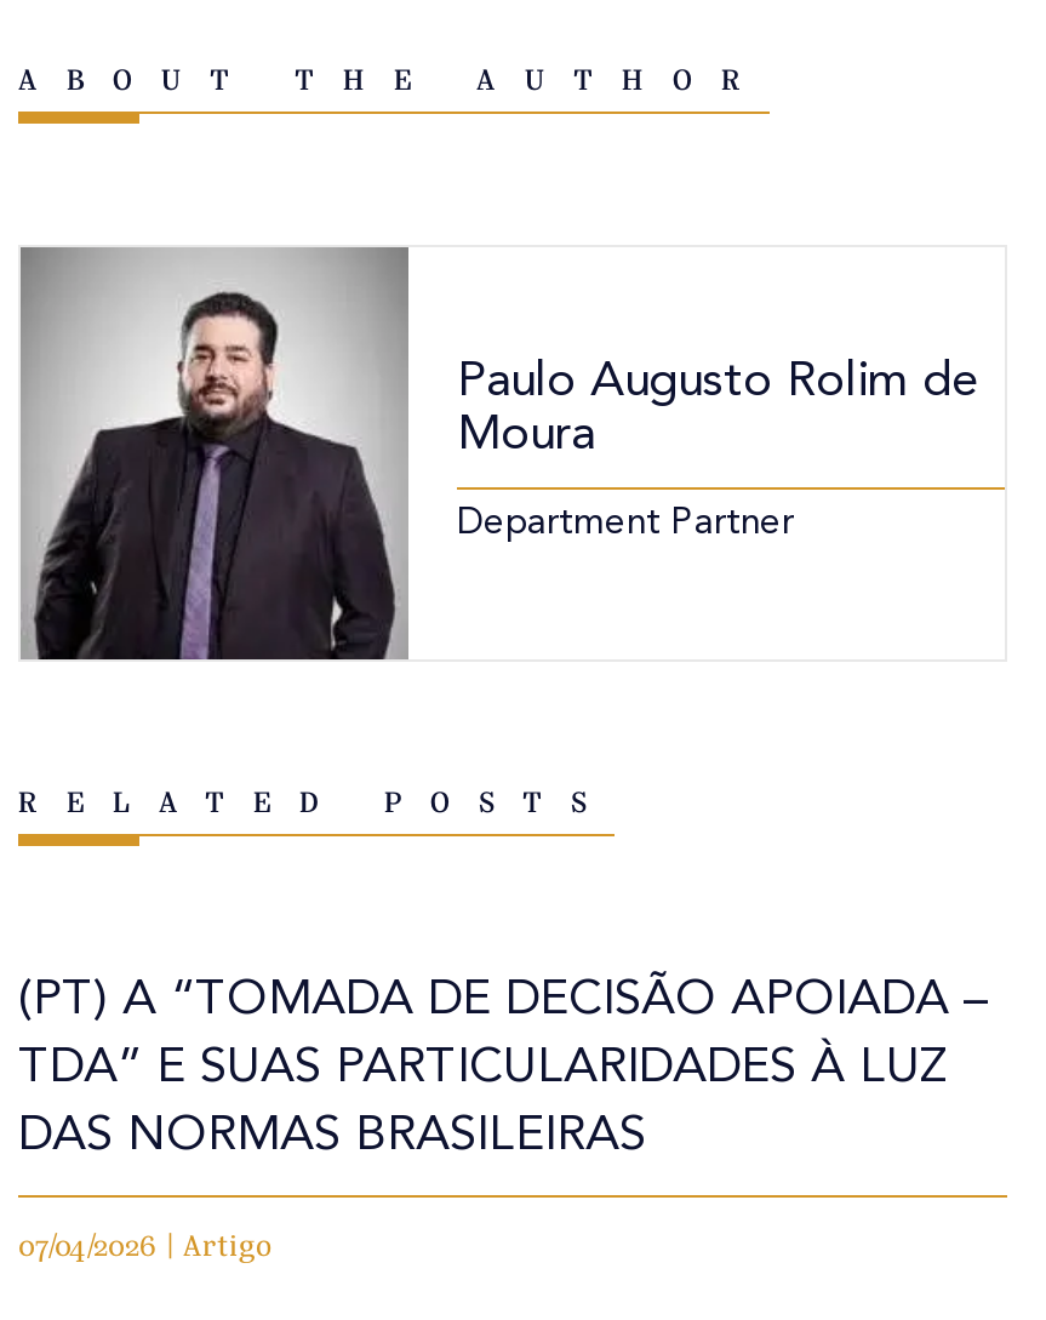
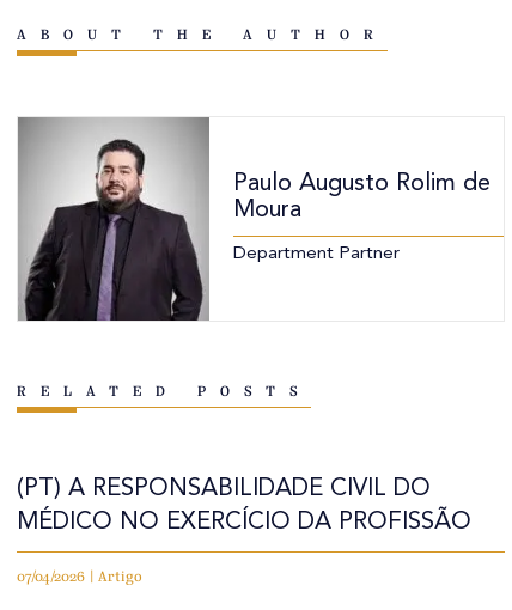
- (PT) A “TOMADA DE DECISÃO APOIADA –
- TDA” E SUAS PARTICULARIDADES À LUZ
- DAS NORMAS BRASILEIRAS
+ (PT) A RESPONSABILIDADE CIVIL DO
+ MÉDICO NO EXERCÍCIO DA PROFISSÃO
